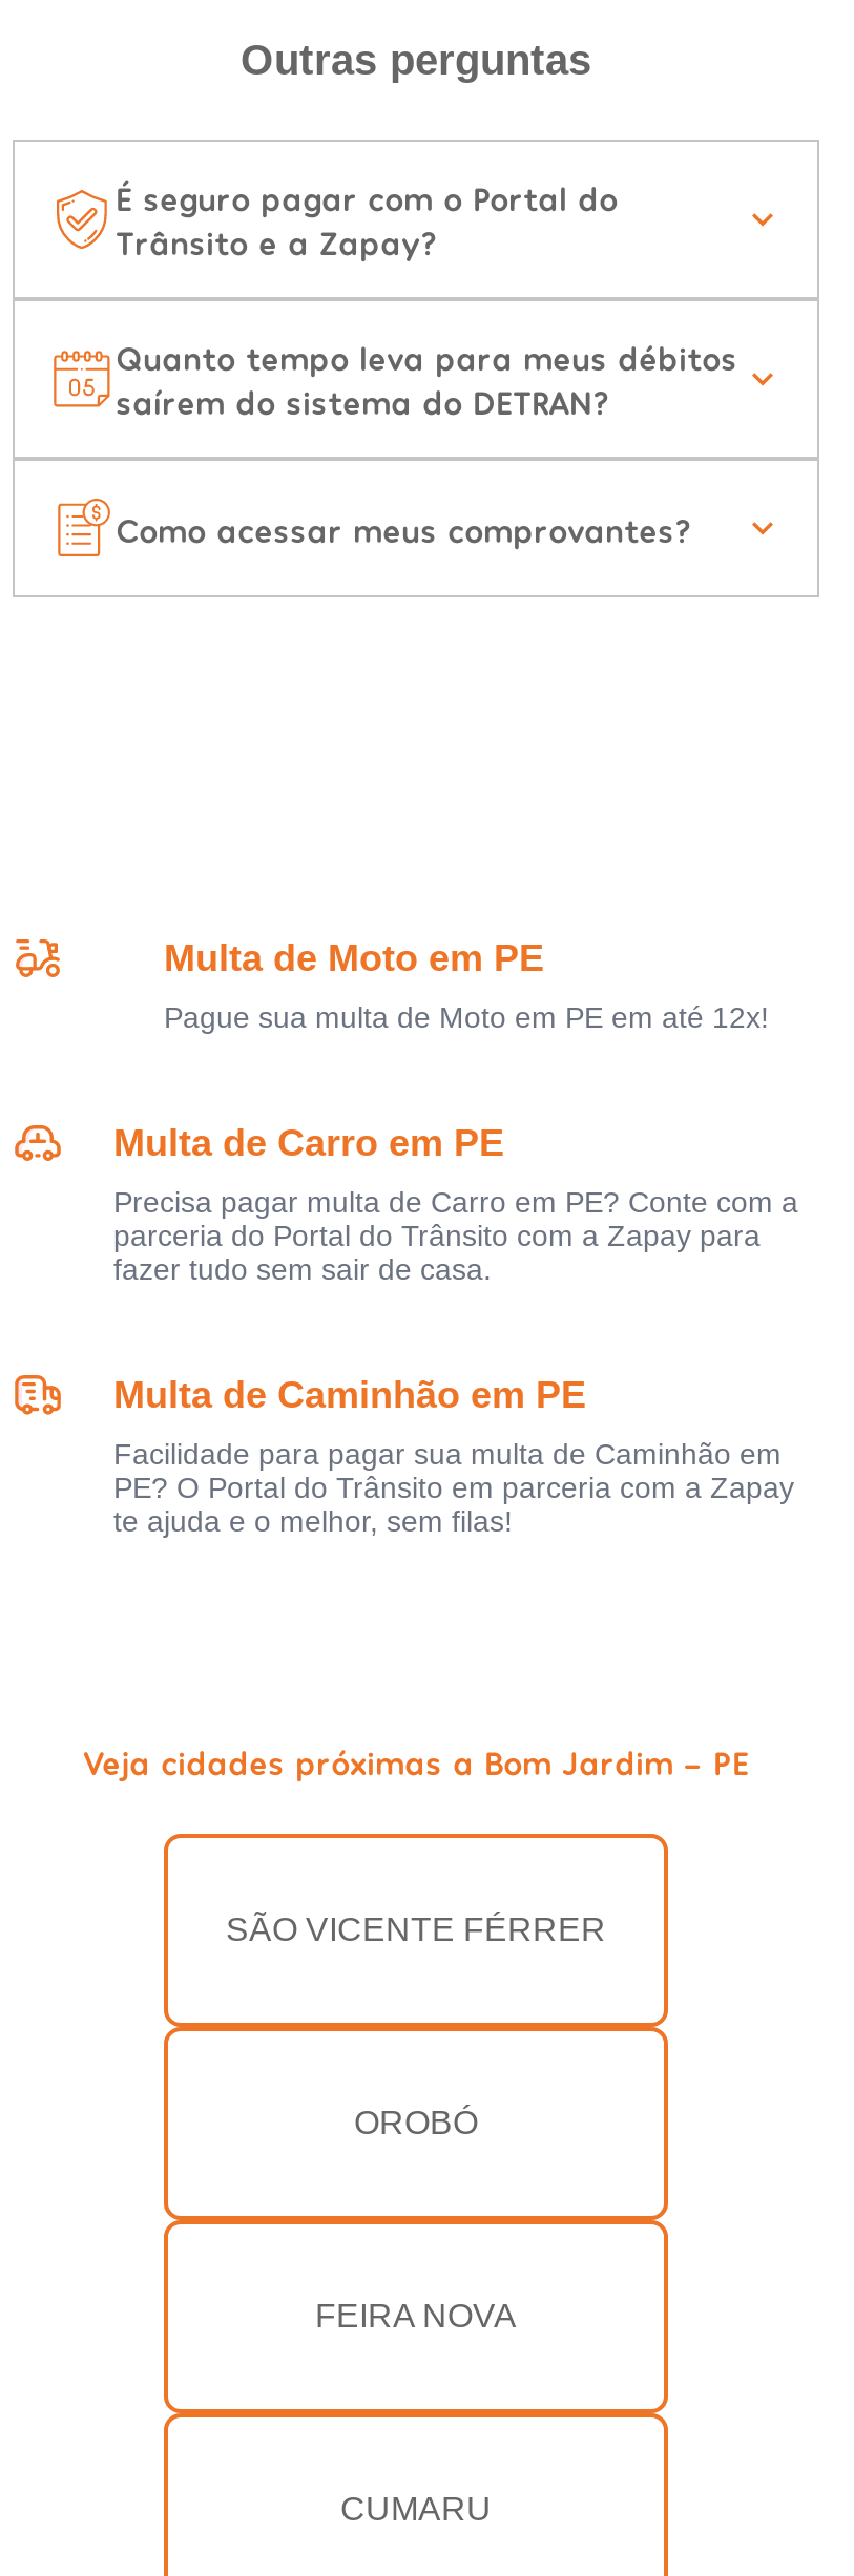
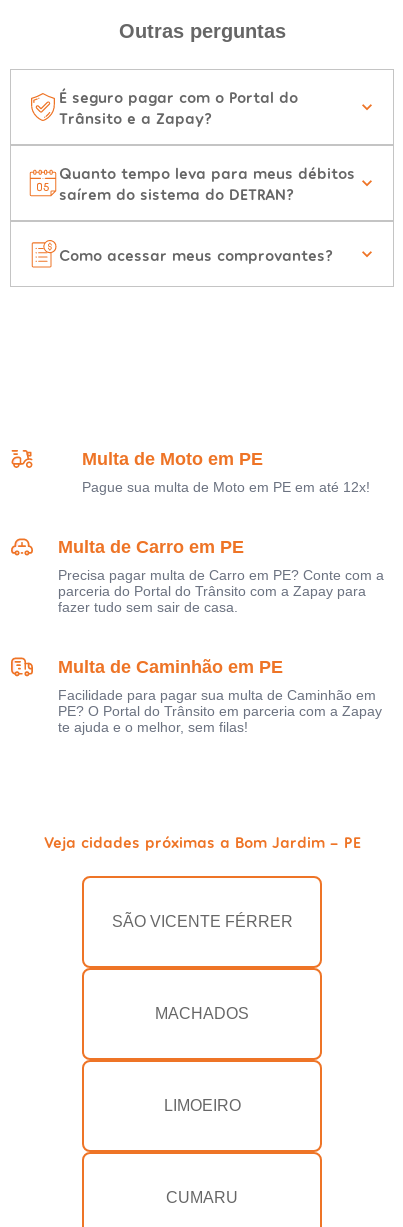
- OROBÓ
+ MACHADOS

- FEIRA NOVA
+ LIMOEIRO
